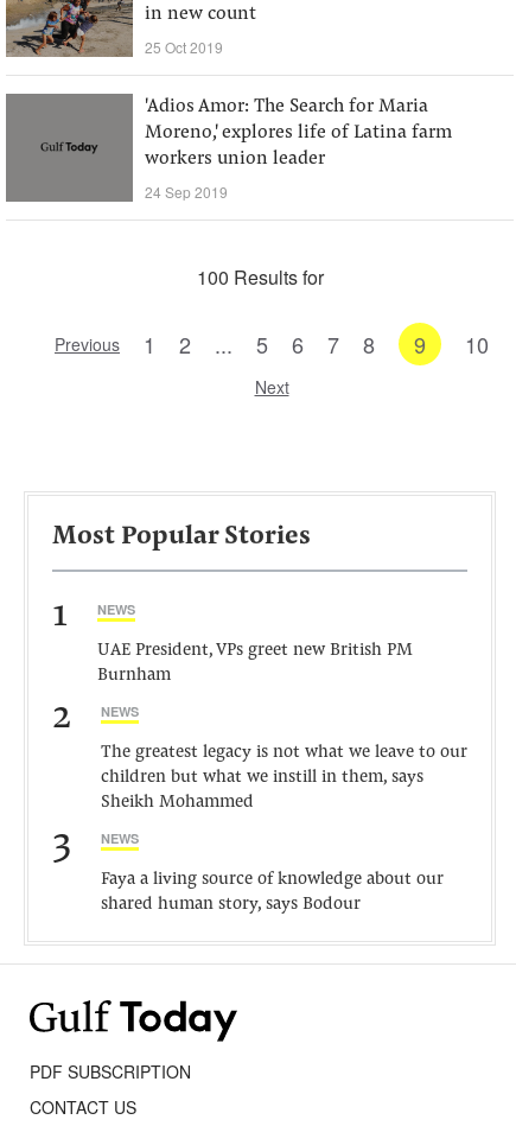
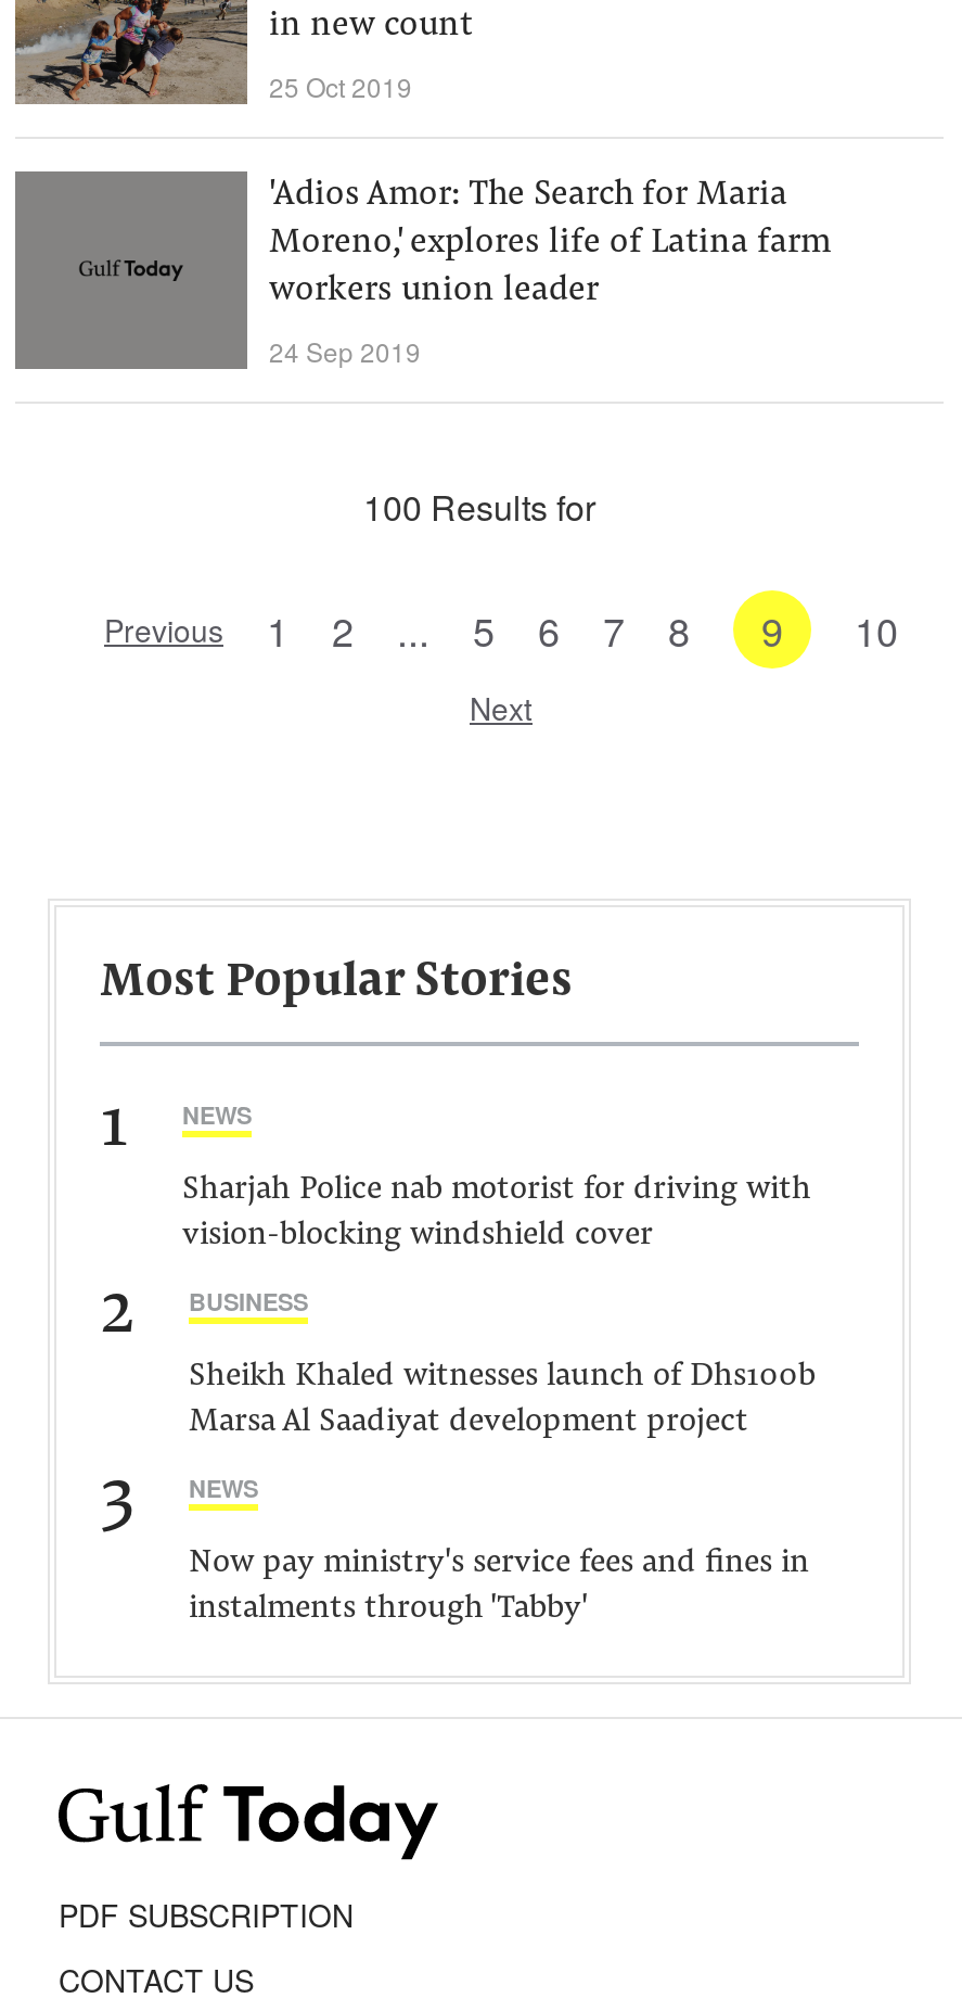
- UAE President, VPs greet new British PM
- Burnham
+ Sharjah Police nab motorist for driving with
+ vision-blocking windshield cover

- NEWS
+ BUSINESS

- The greatest legacy is not what we leave to our
- children but what we instill in them, says
- Sheikh Mohammed
+ Sheikh Khaled witnesses launch of Dhs100b
+ Marsa Al Saadiyat development project

- Faya a living source of knowledge about our
- shared human story, says Bodour
+ Now pay ministry's service fees and fines in
+ instalments through 'Tabby'
